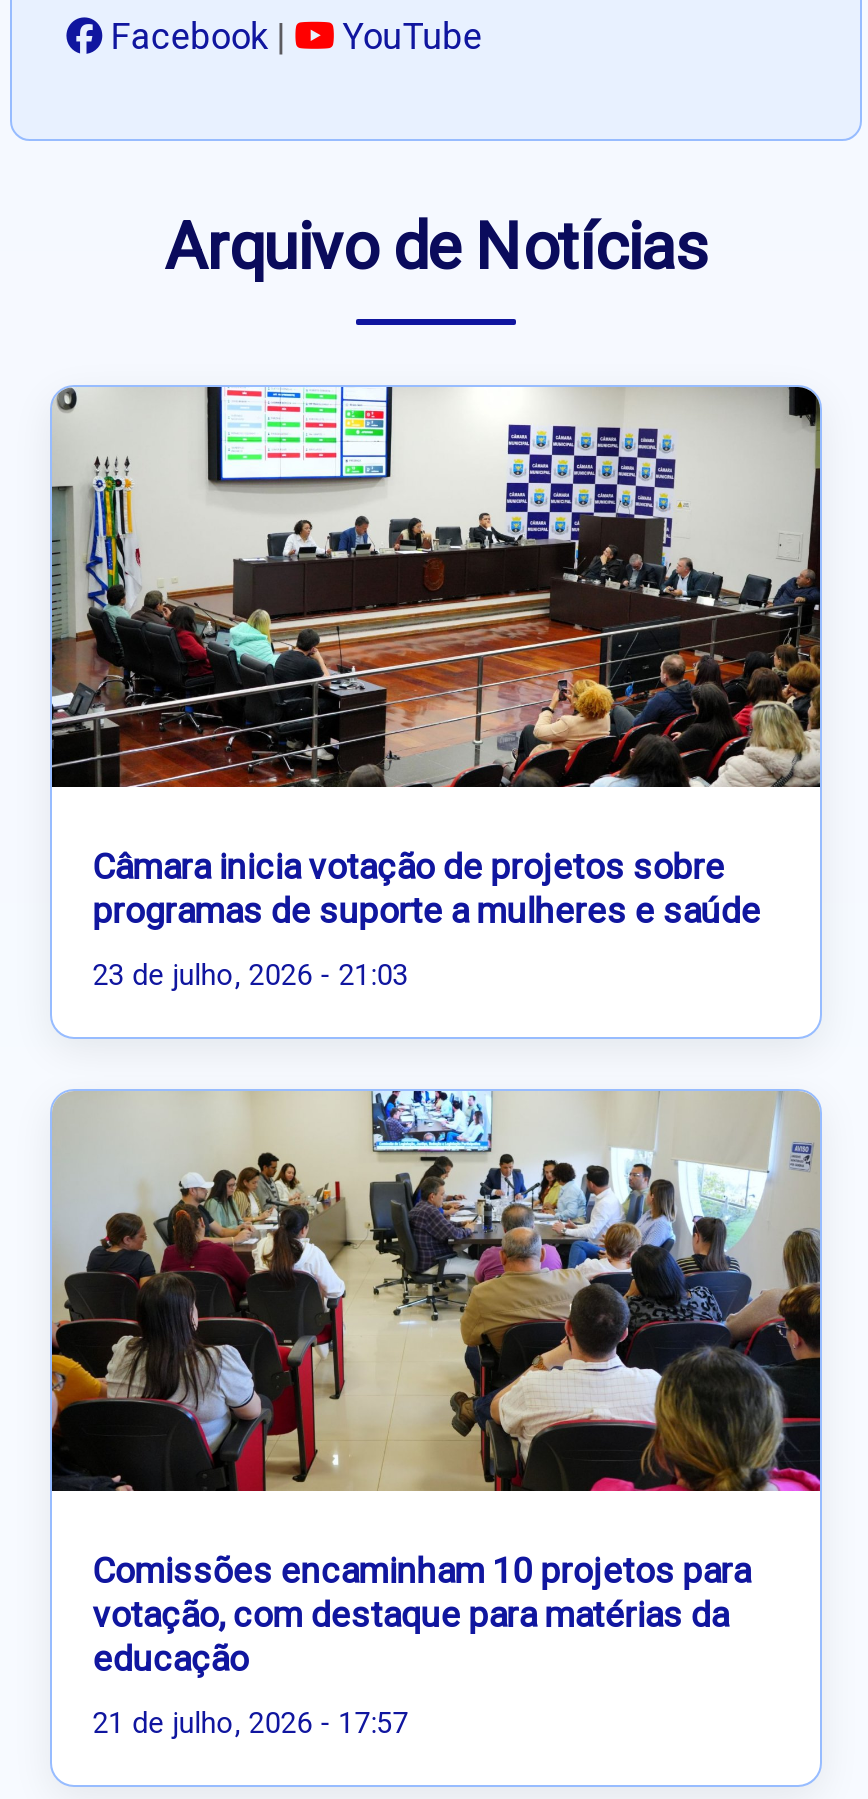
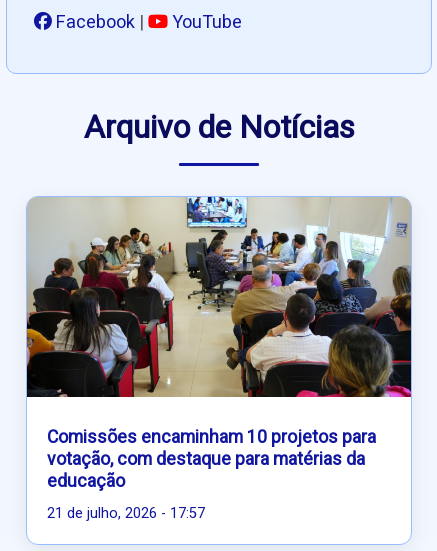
- [image]
- Câmara inicia votação de projetos sobre
- programas de suporte a mulheres e saúde
- 23 de julho, 2026 - 21:03
